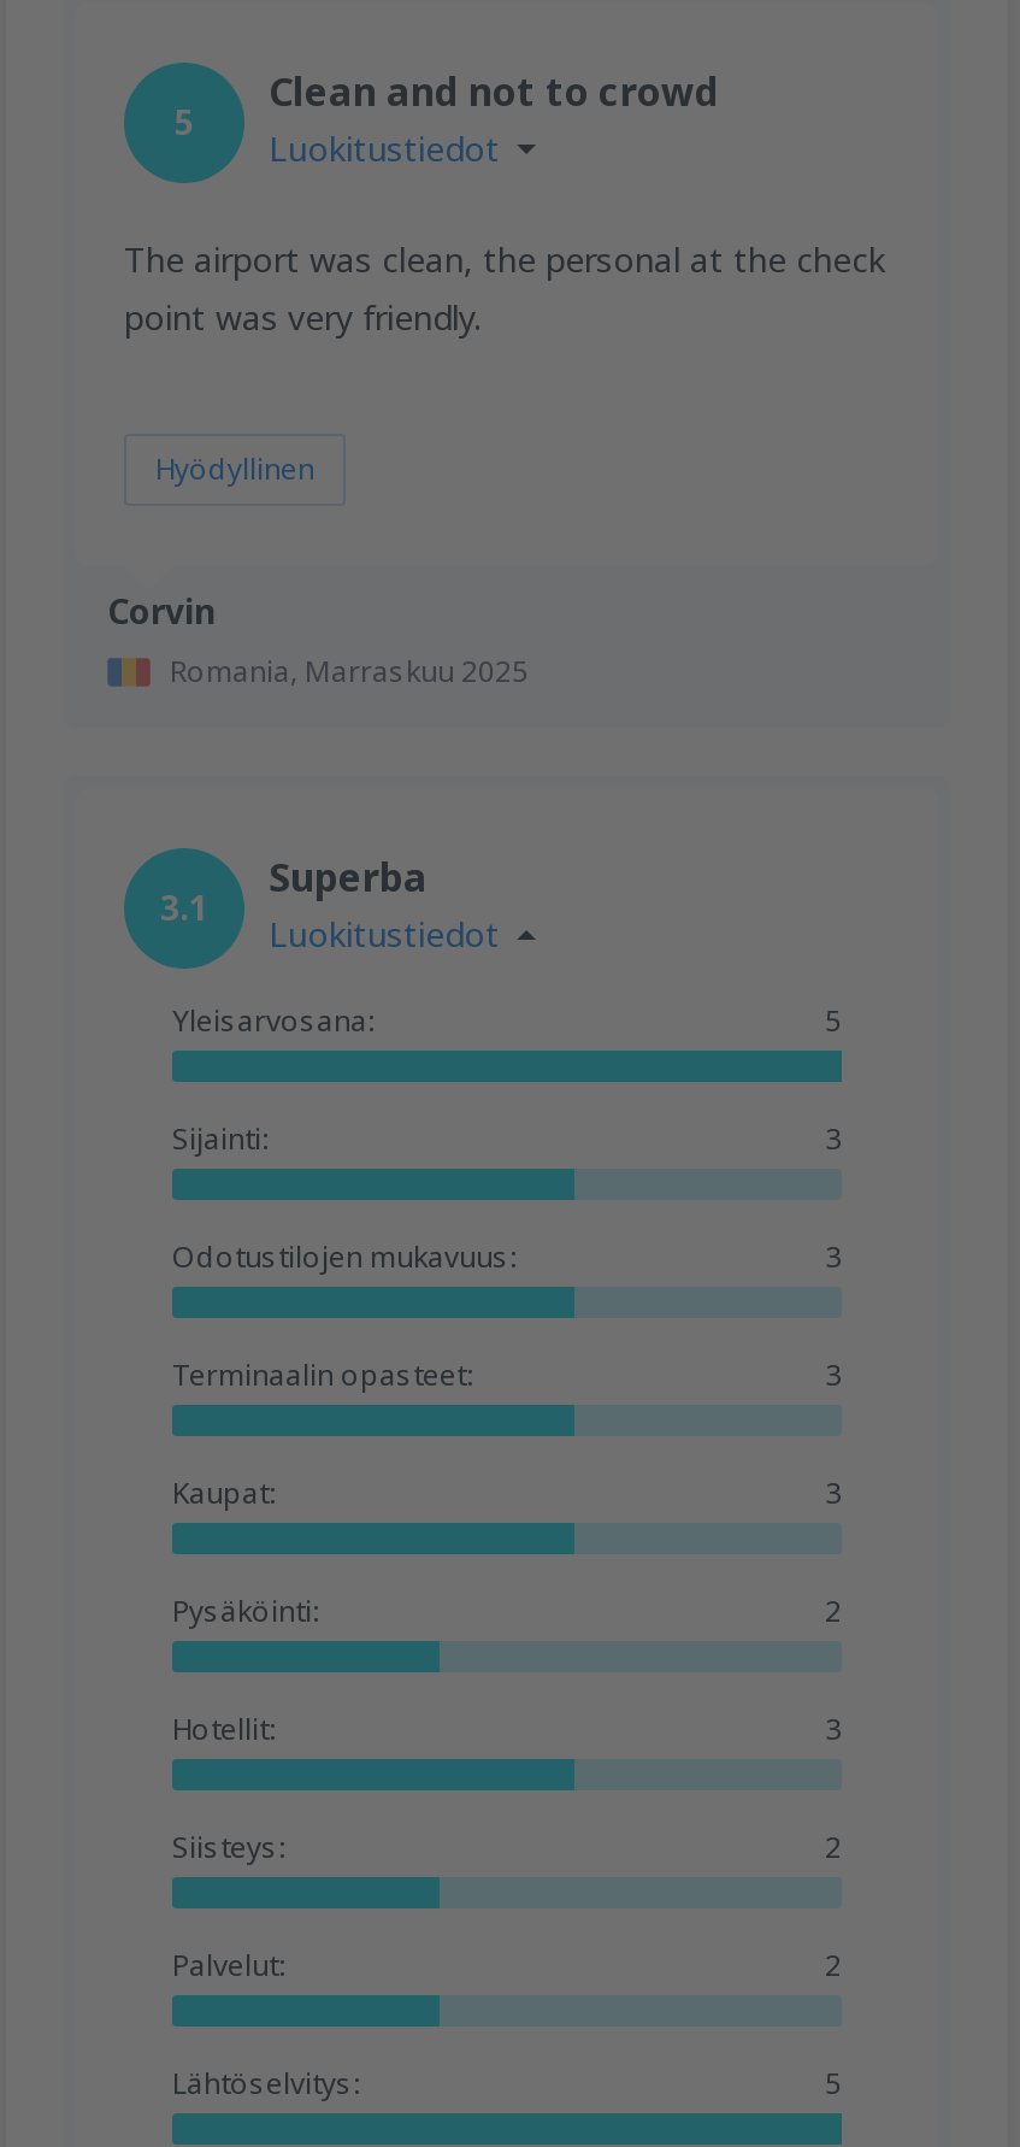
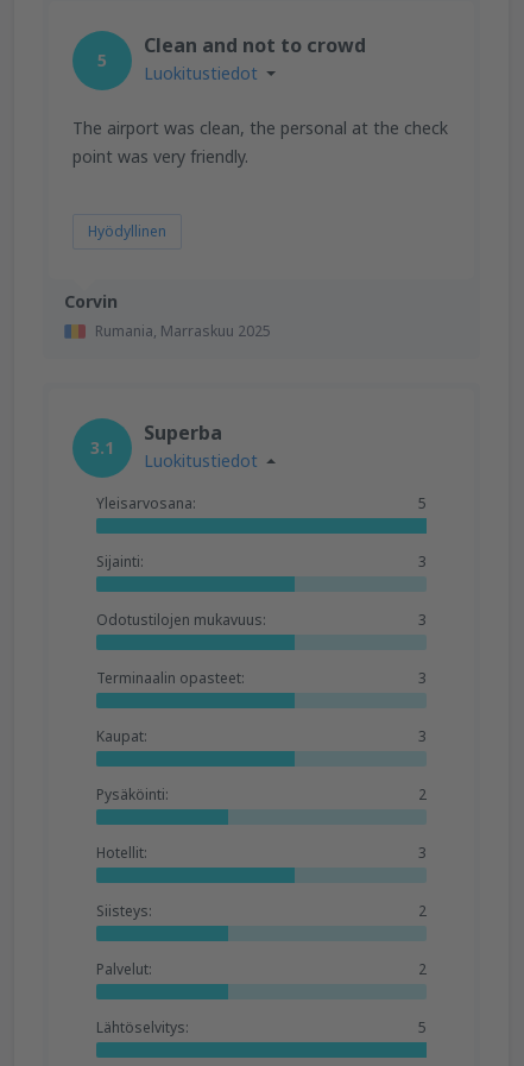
- Romania, Marraskuu 2025
+ Rumania, Marraskuu 2025
